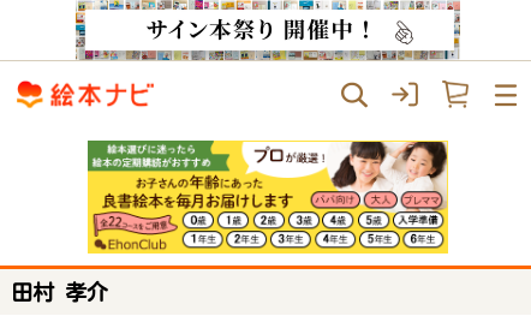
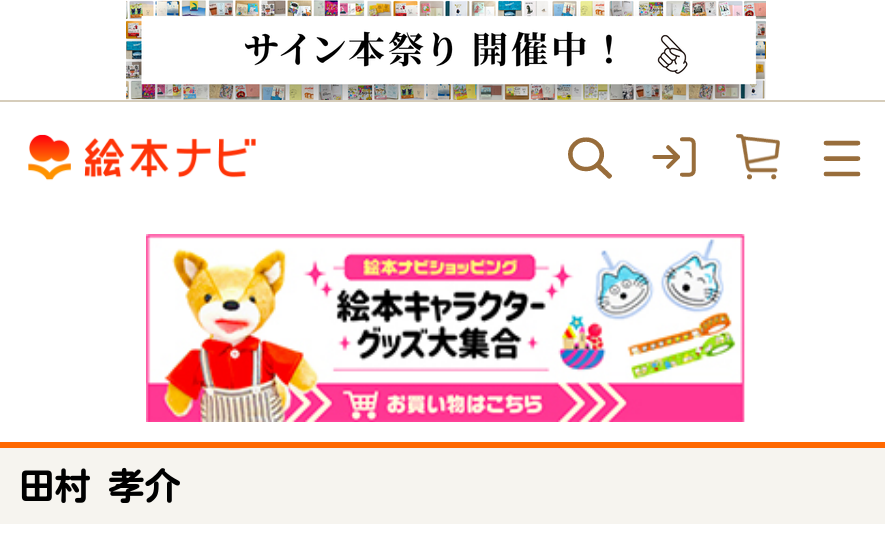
- [image]
+ [image]
